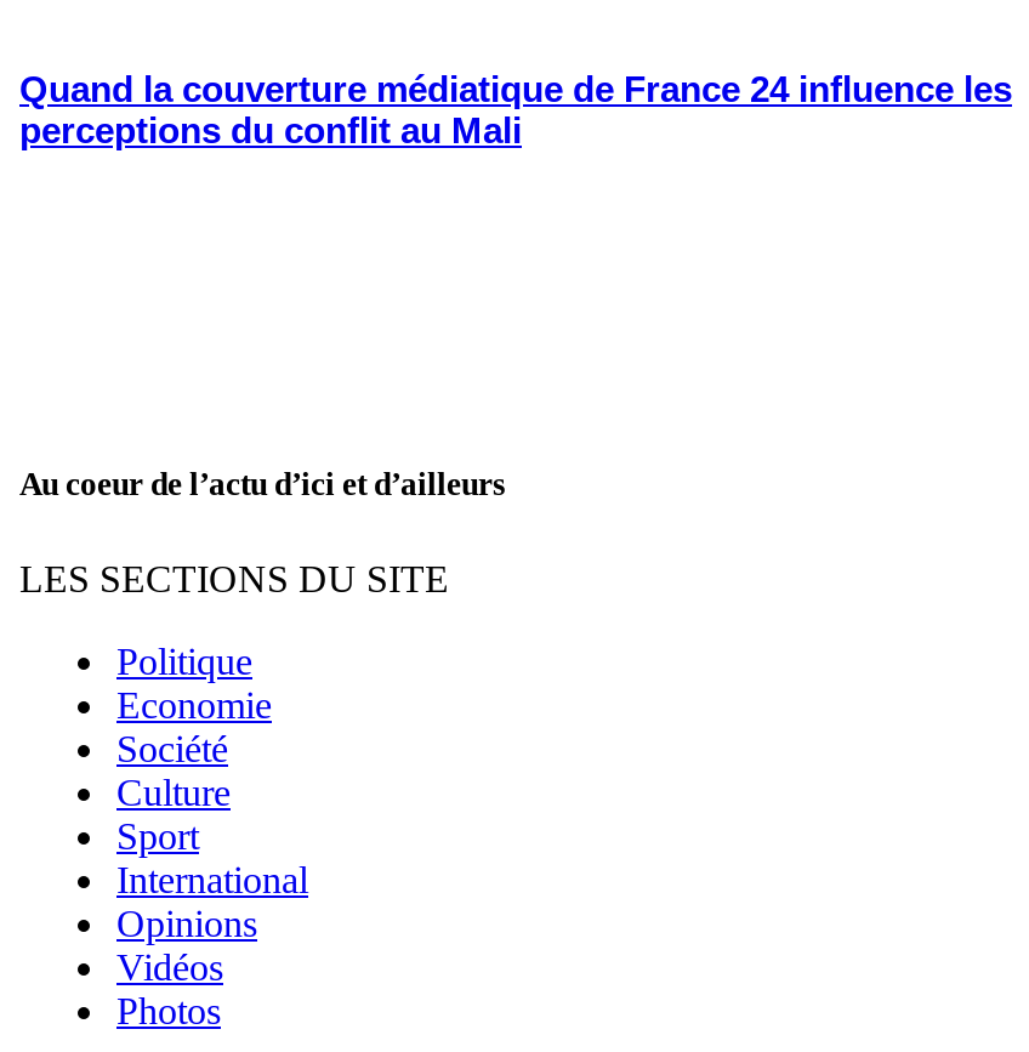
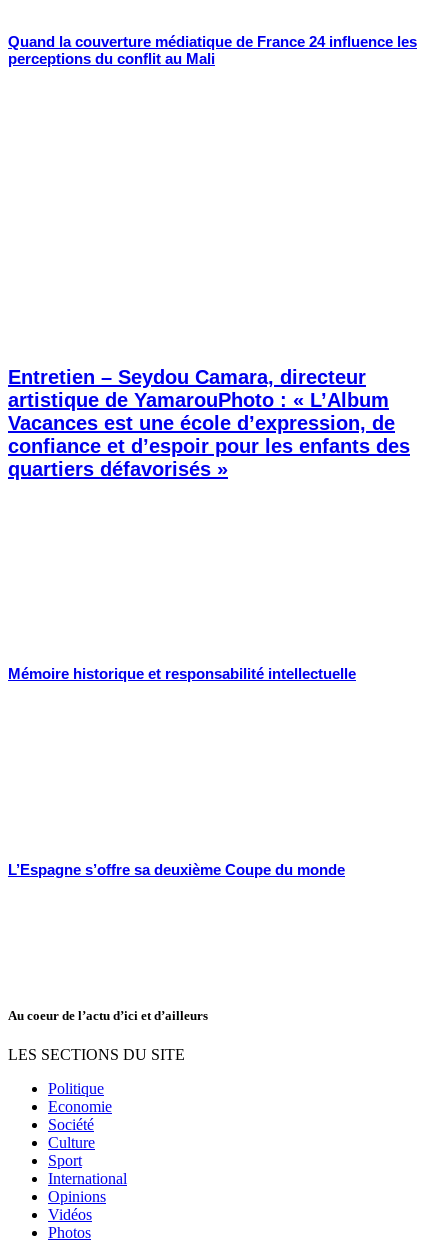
+ Entretien – Seydou Camara, directeur
+ artistique de YamarouPhoto : « L’Album
+ Vacances est une école d’expression, de
+ confiance et d’espoir pour les enfants des
+ quartiers défavorisés »

+ Mémoire historique et responsabilité intellectuelle

+ L’Espagne s’offre sa deuxième Coupe du monde
